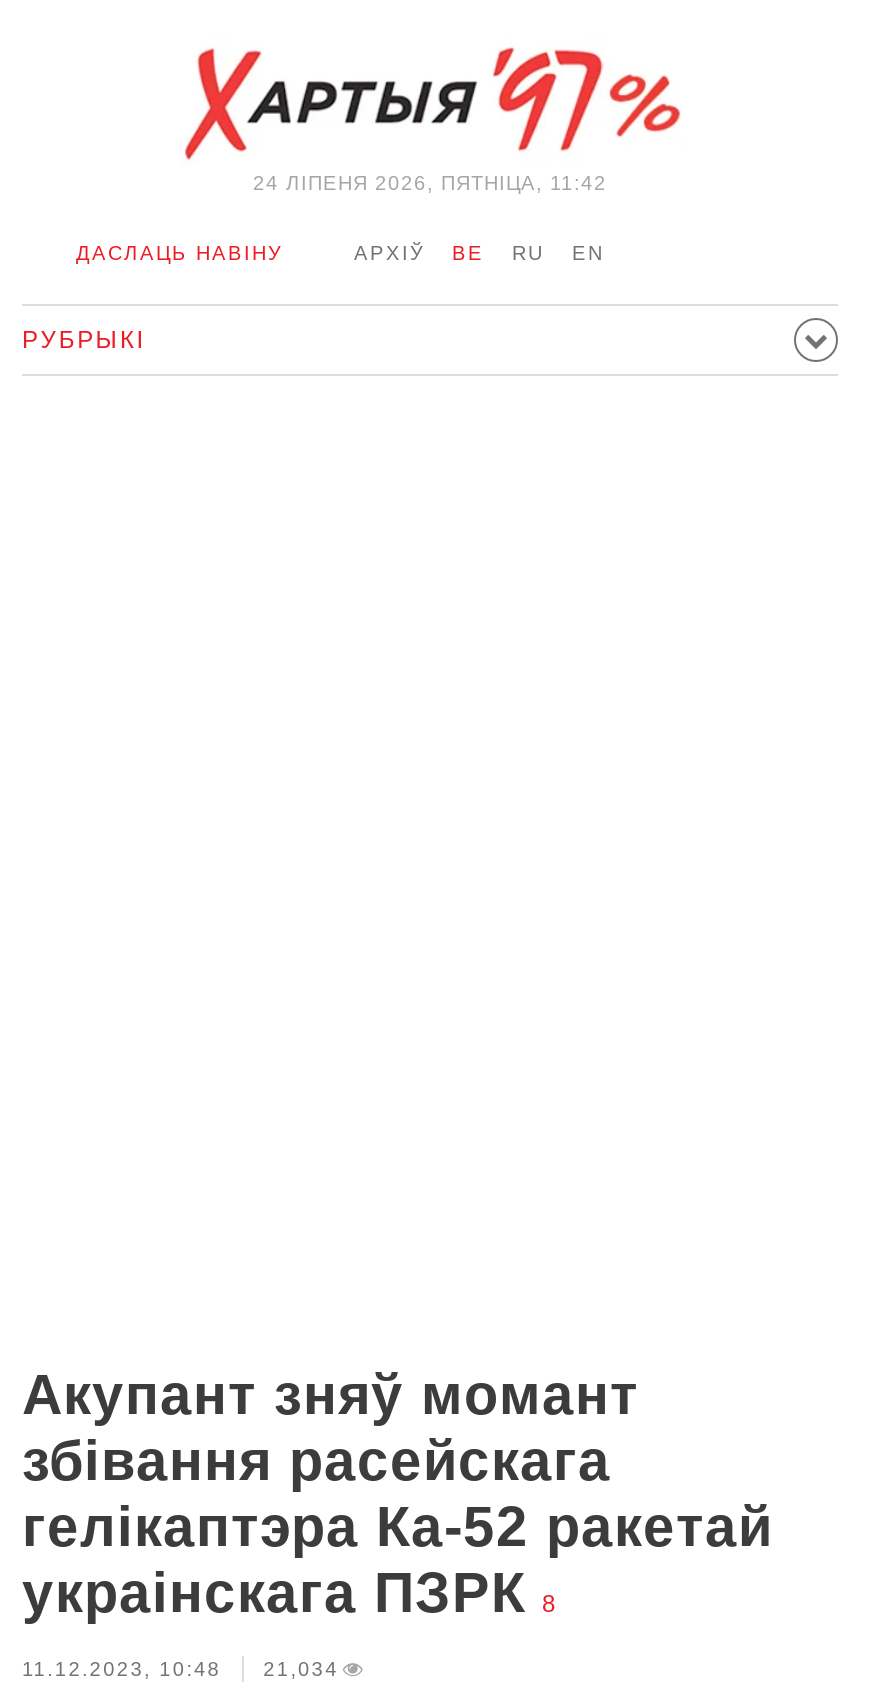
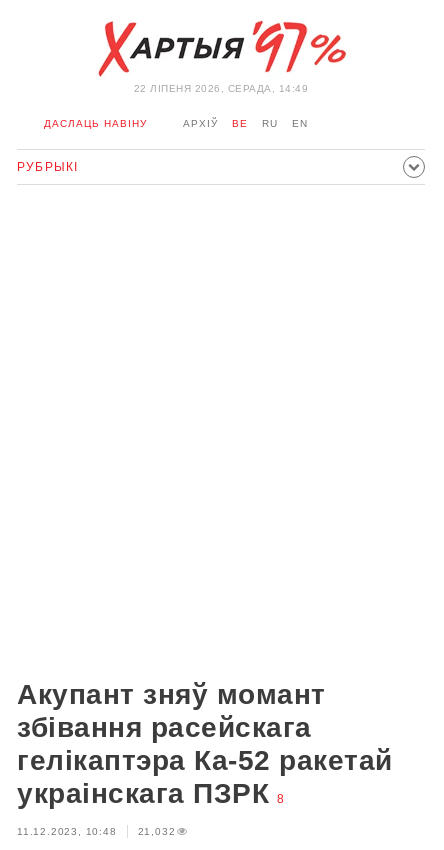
- 24 ЛIПЕНЯ 2026, ПЯТНІЦА, 11:42
+ 22 ЛIПЕНЯ 2026, СЕРАДА, 14:49

- 11.12.2023, 10:48 21,034
+ 11.12.2023, 10:48 21,032
